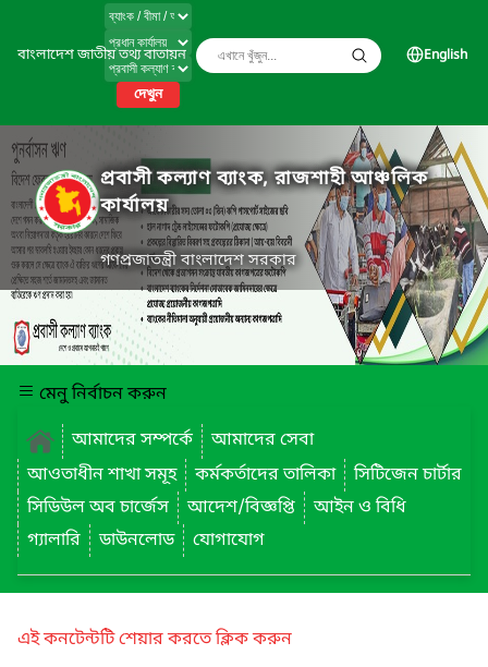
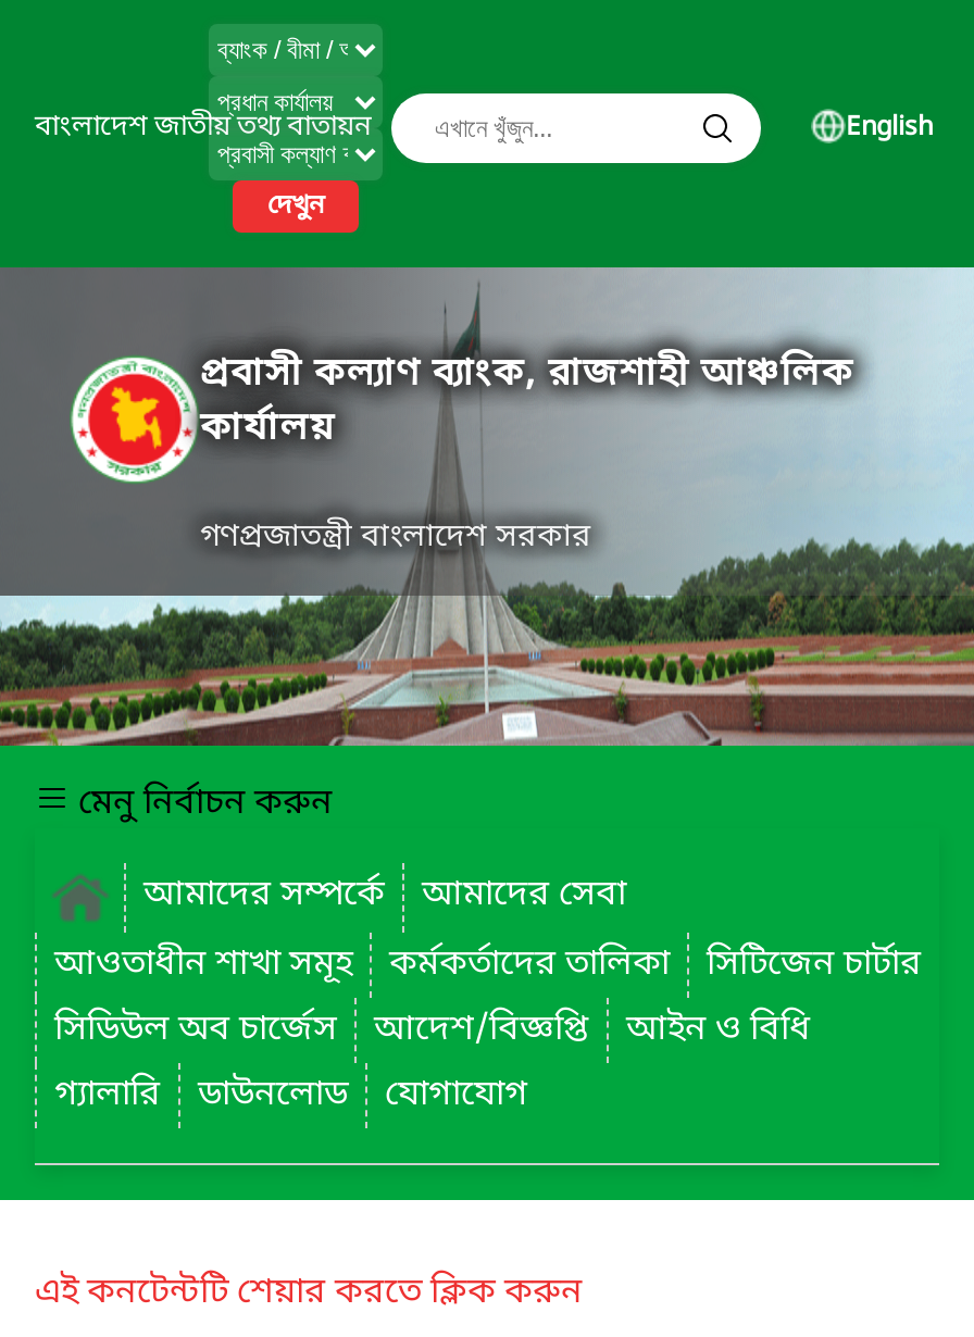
- [image]
+ [image]
